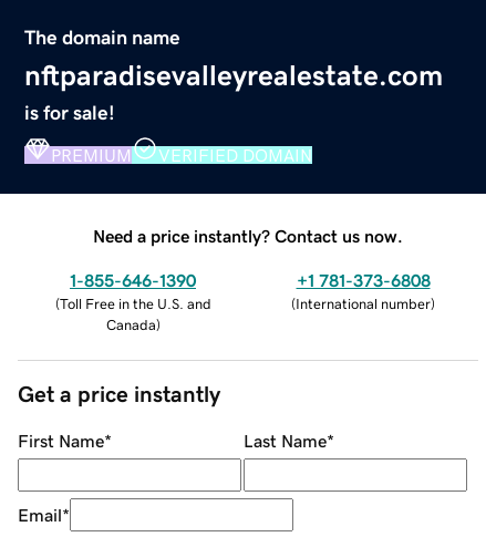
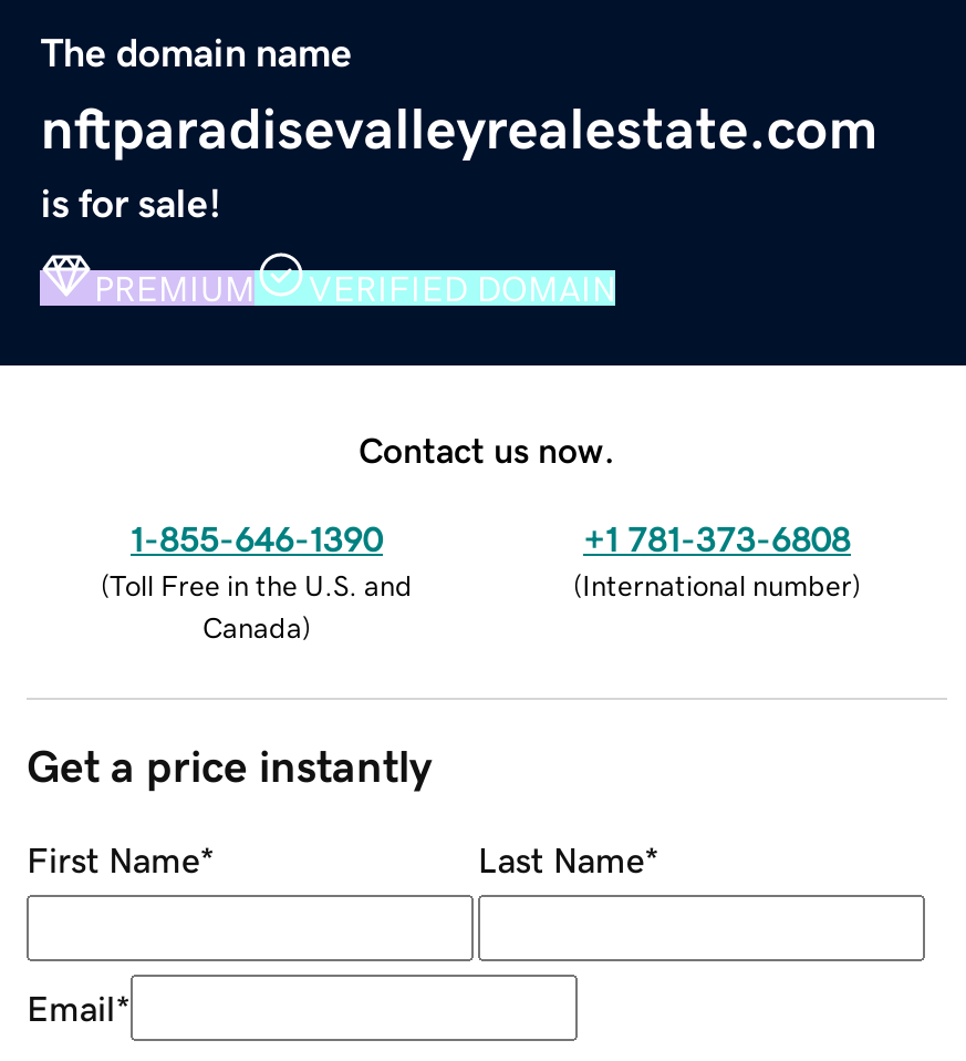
- Need a price instantly? Contact us now.
+ Contact us now.
